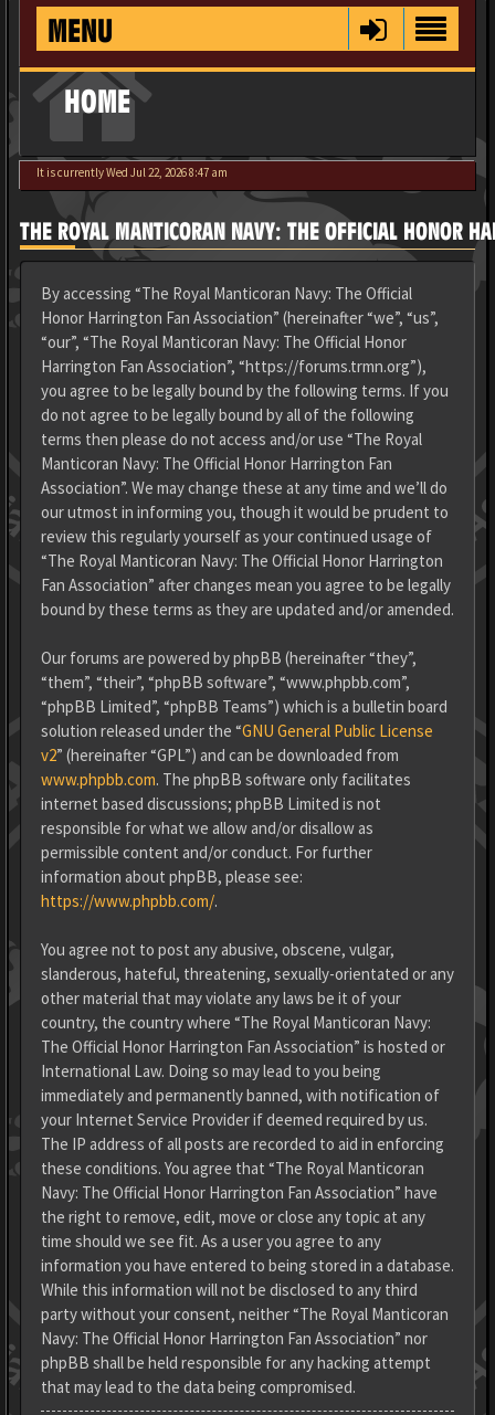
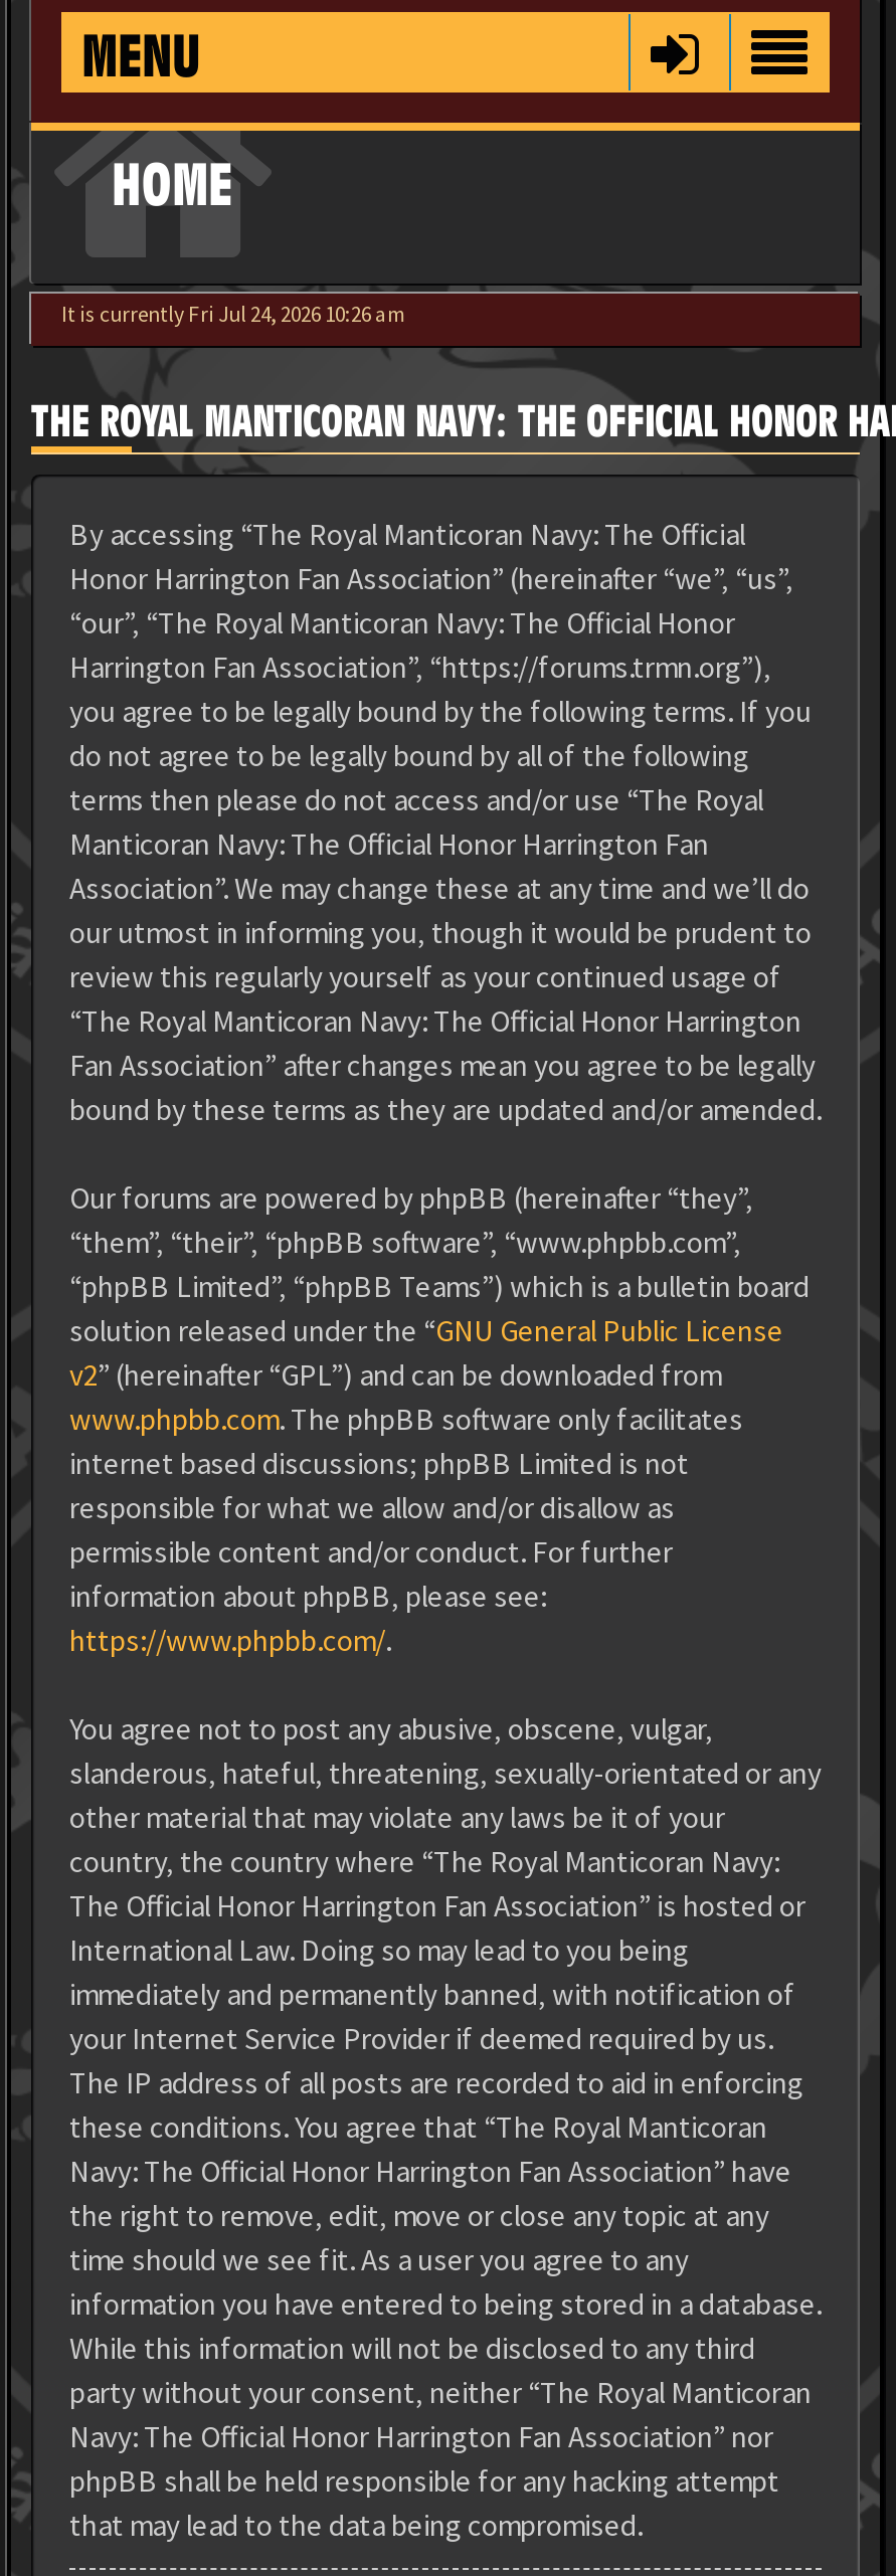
- It is currently Wed Jul 22, 2026 8:47 am
+ It is currently Fri Jul 24, 2026 10:26 am
